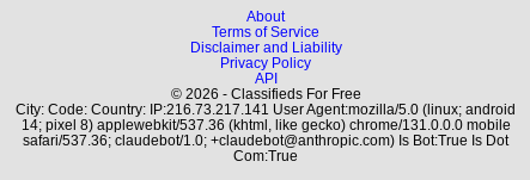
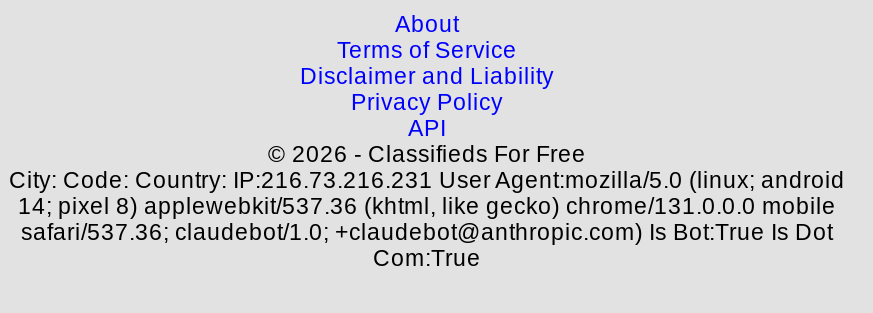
- City: Code: Country: IP:216.73.217.141 User Agent:mozilla/5.0 (linux; android
+ City: Code: Country: IP:216.73.216.231 User Agent:mozilla/5.0 (linux; android
